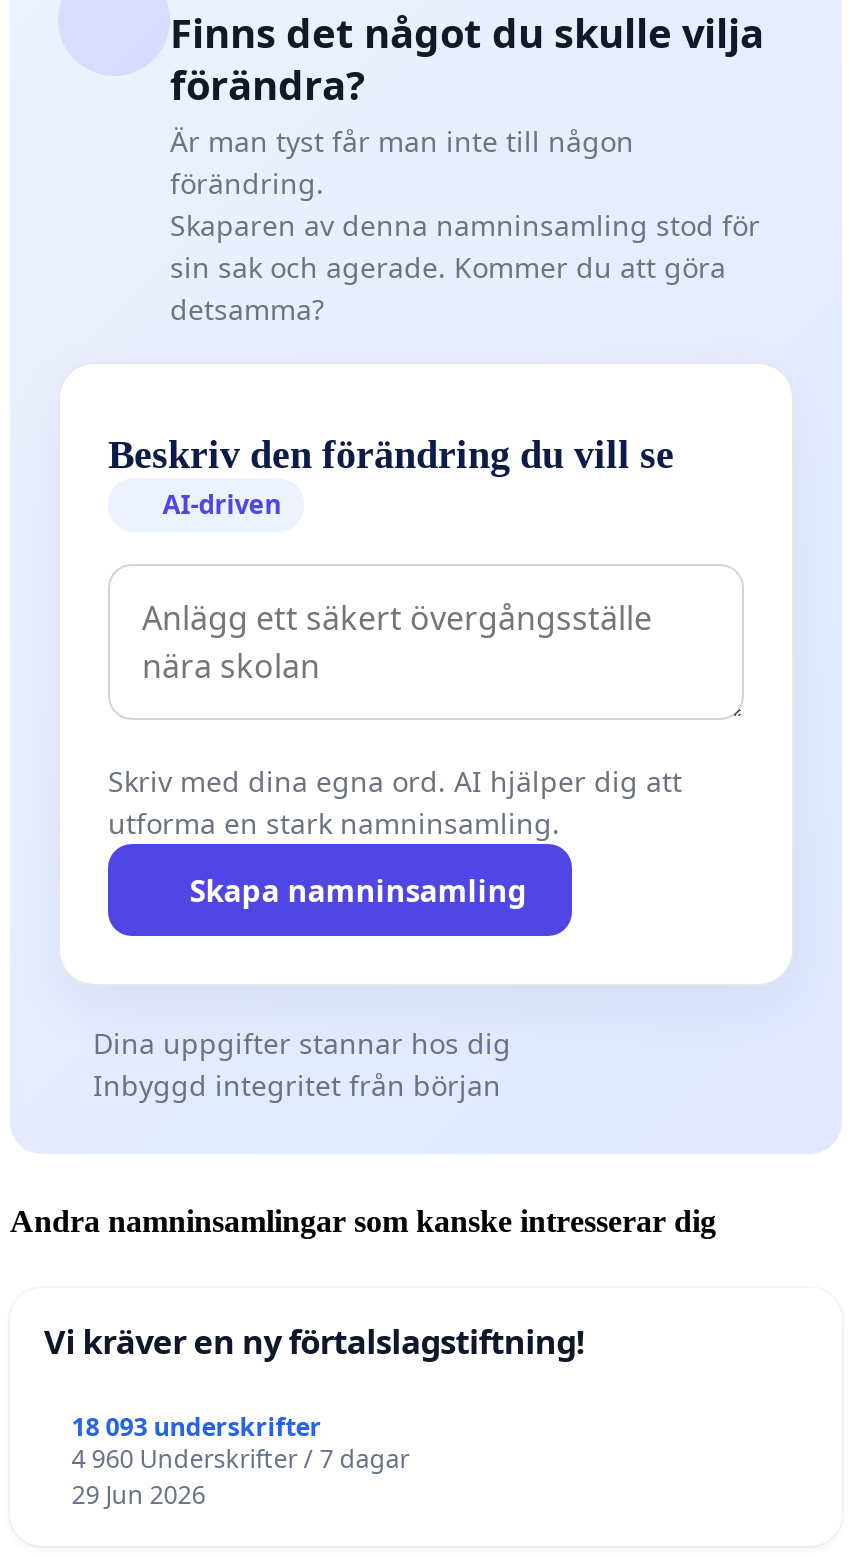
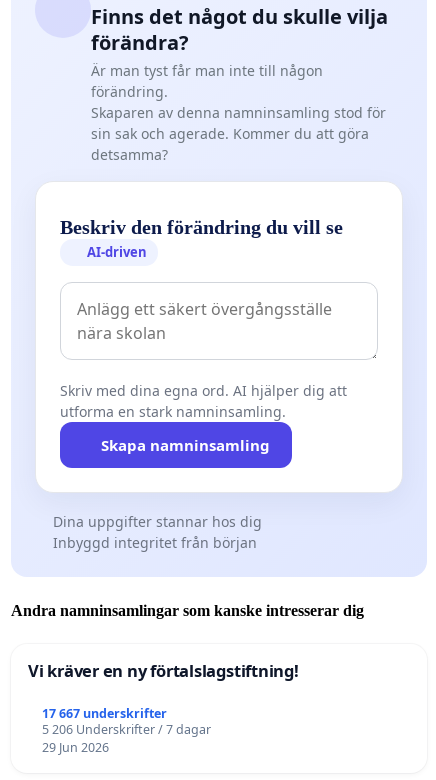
- 18 093 underskrifter
+ 17 667 underskrifter

- 4 960 Underskrifter / 7 dagar
+ 5 206 Underskrifter / 7 dagar
